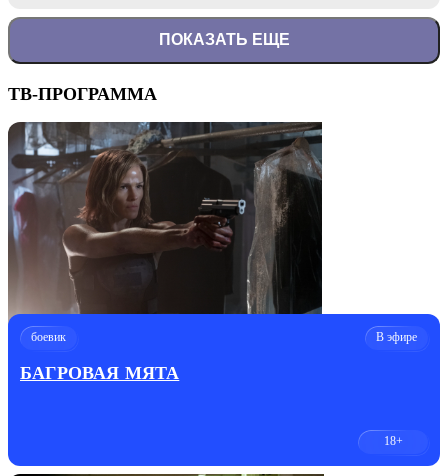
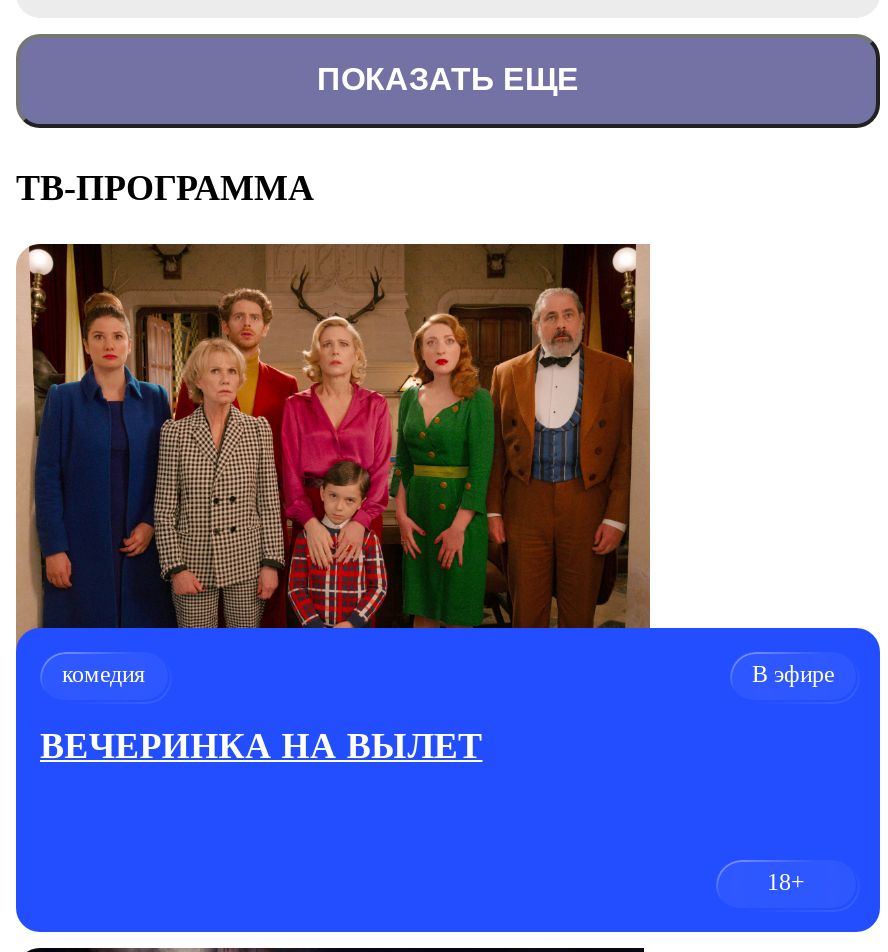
- [image]
- боевик
+ [image]
+ комедия

- БАГРОВАЯ МЯТА
+ ВЕЧЕРИНКА НА ВЫЛЕТ
